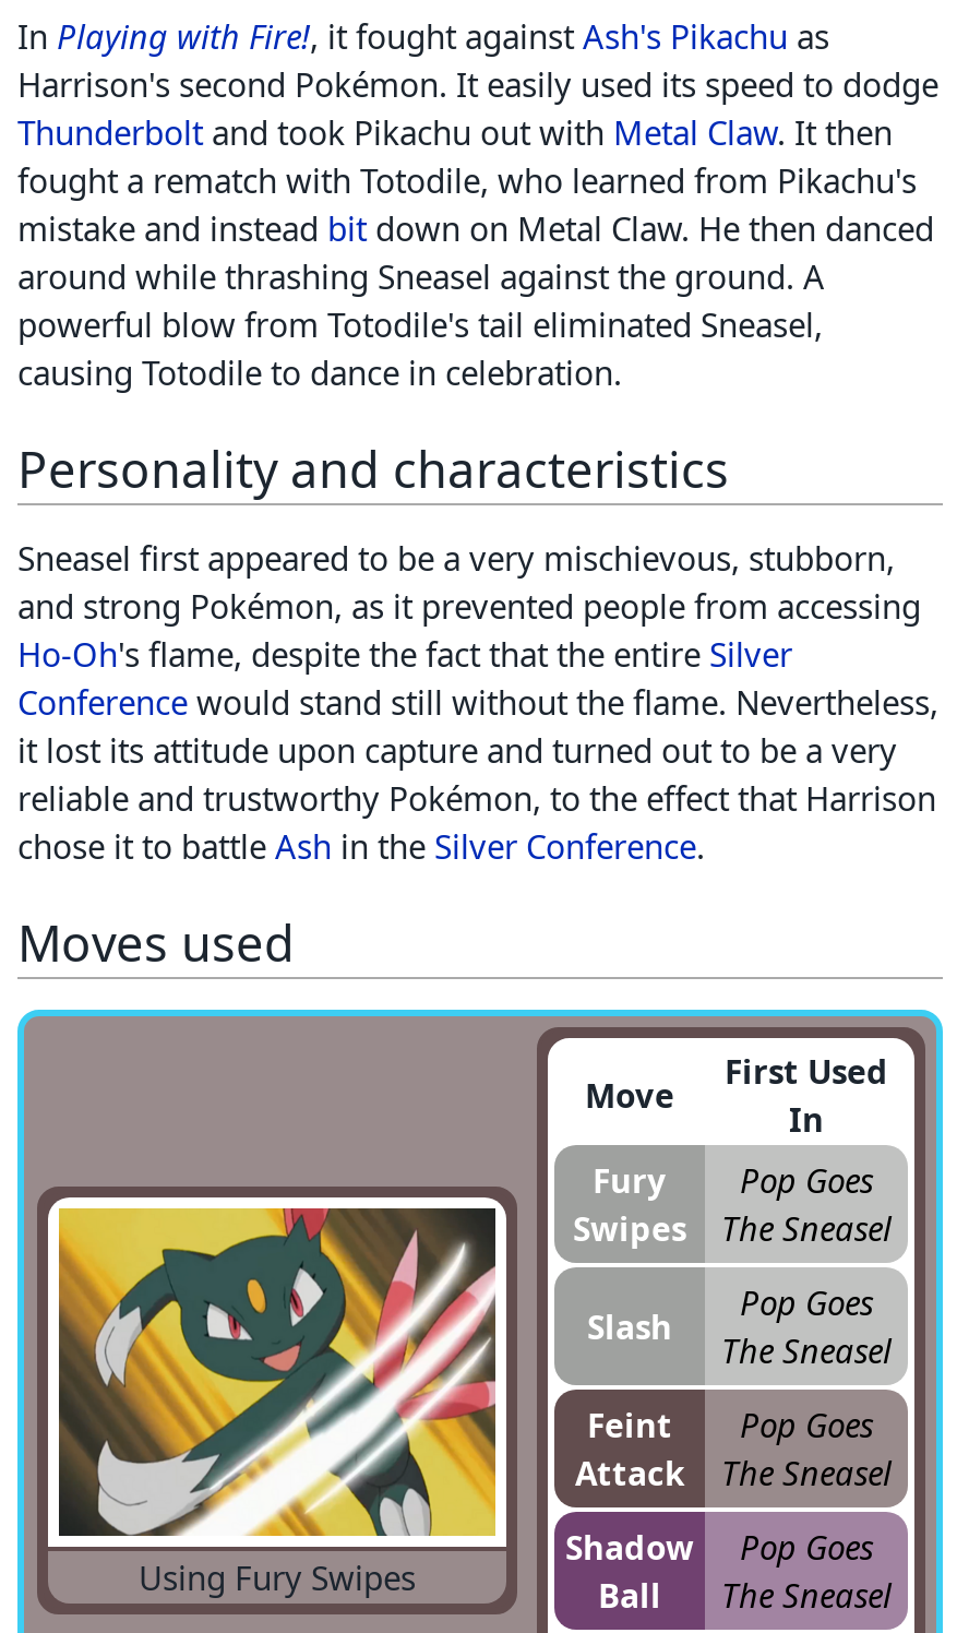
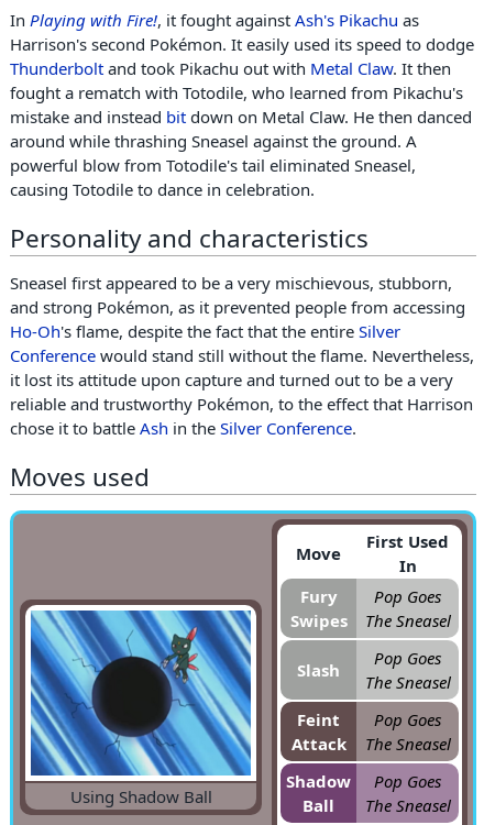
- [image]
- Using Fury Swipes
+ [image]
+ Using Shadow Ball
